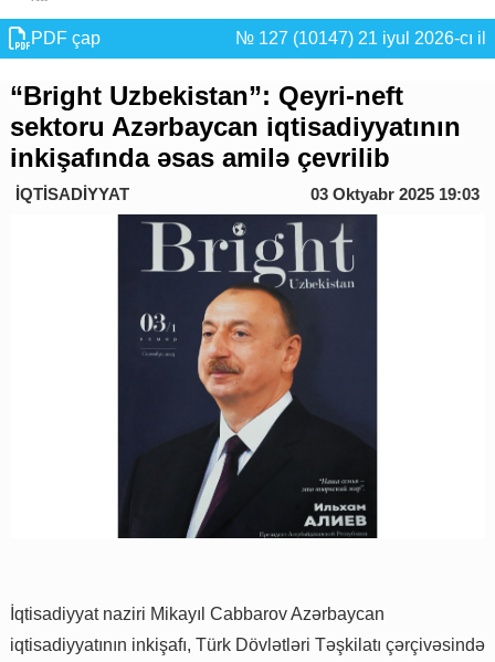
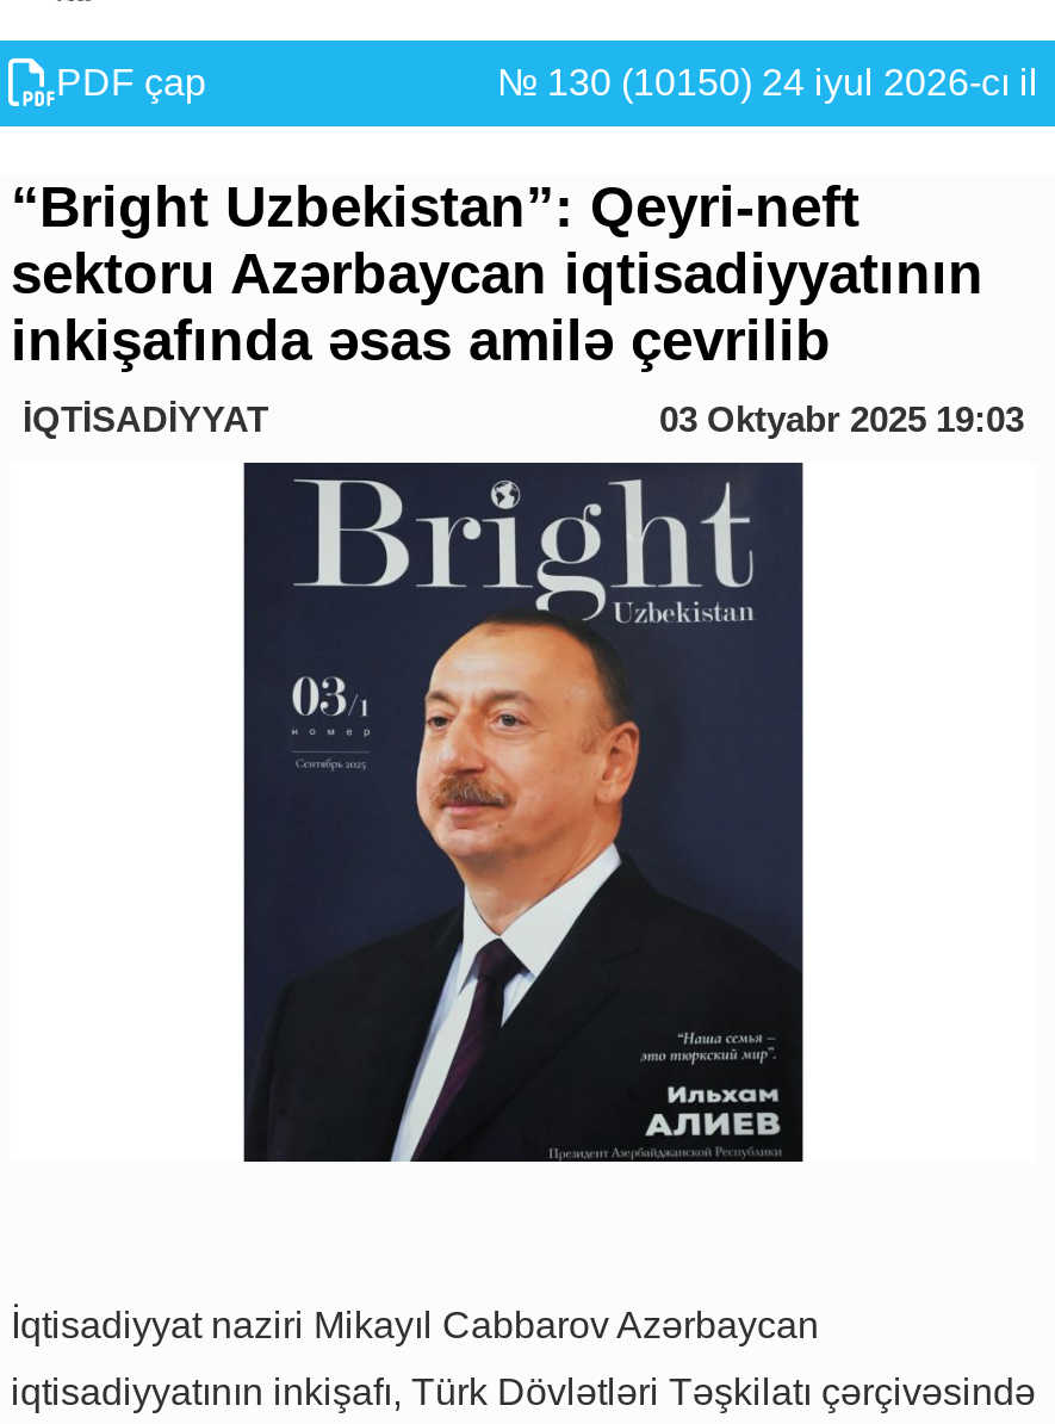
- № 127 (10147) 21 iyul 2026-cı il
+ № 130 (10150) 24 iyul 2026-cı il
